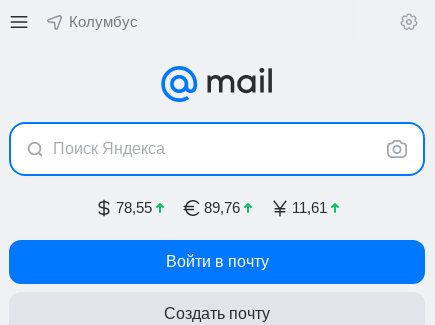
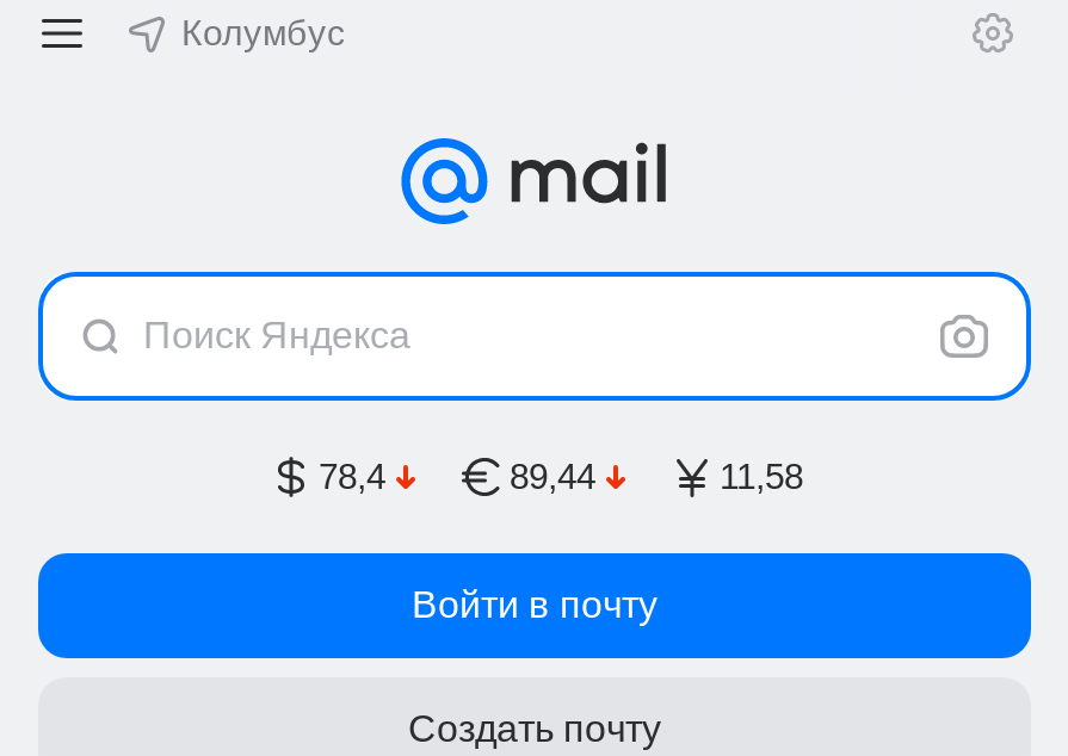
- 78,55
+ 78,4

- 89,76
+ 89,44

- 11,61
+ 11,58
